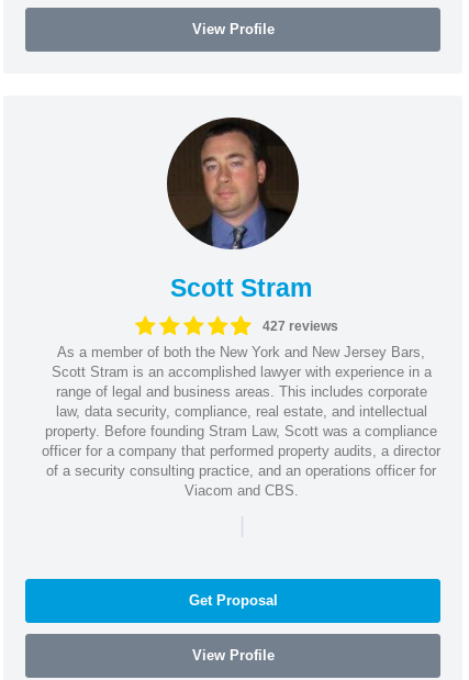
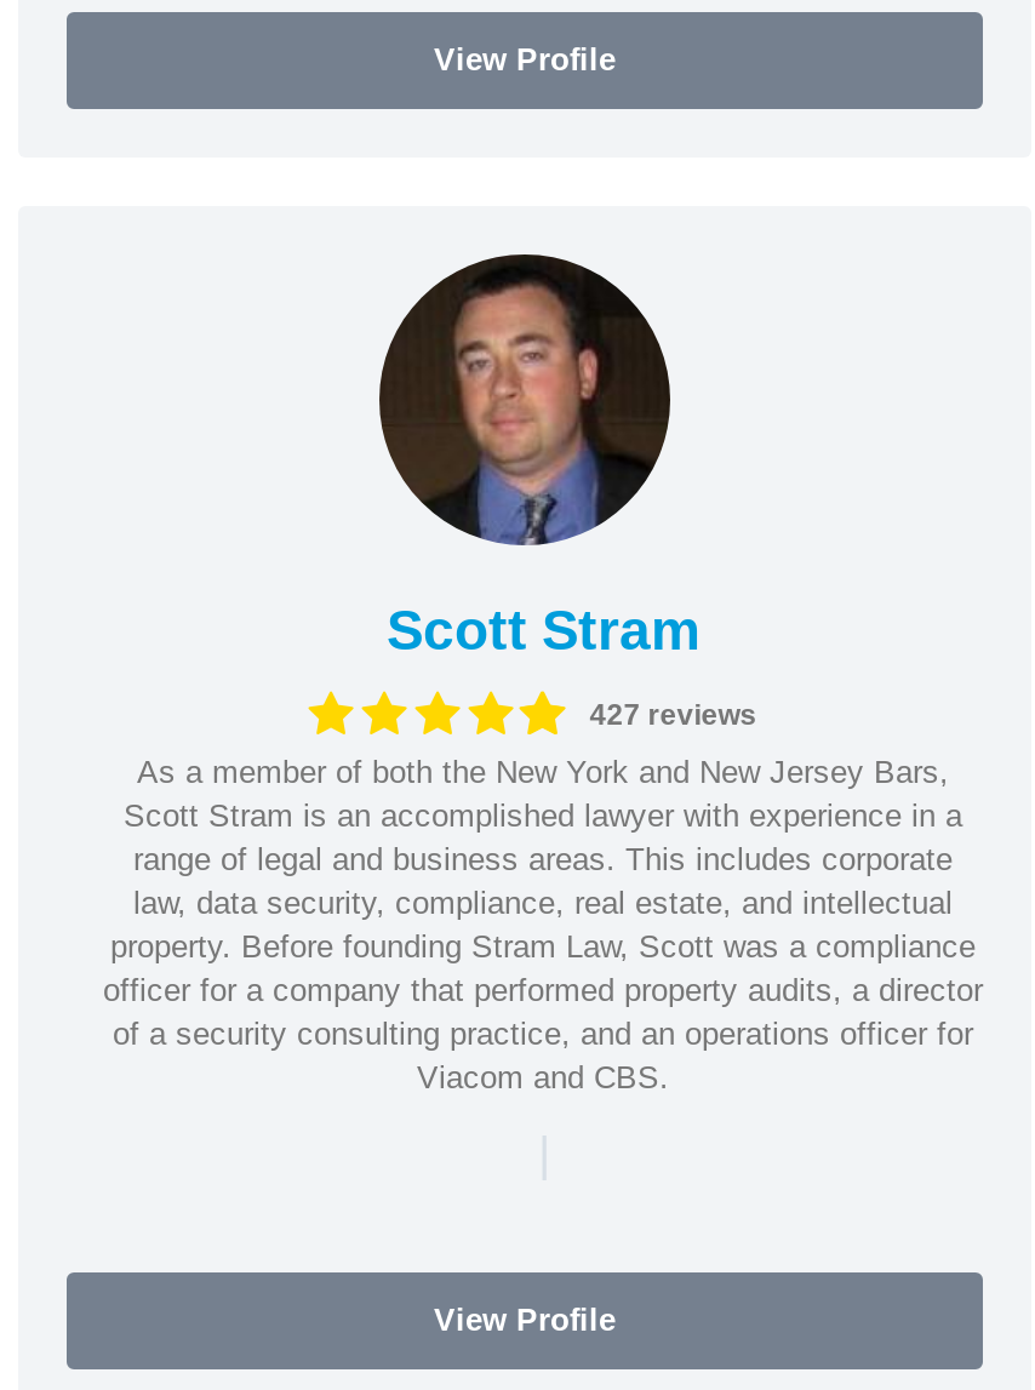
- Get Proposal
